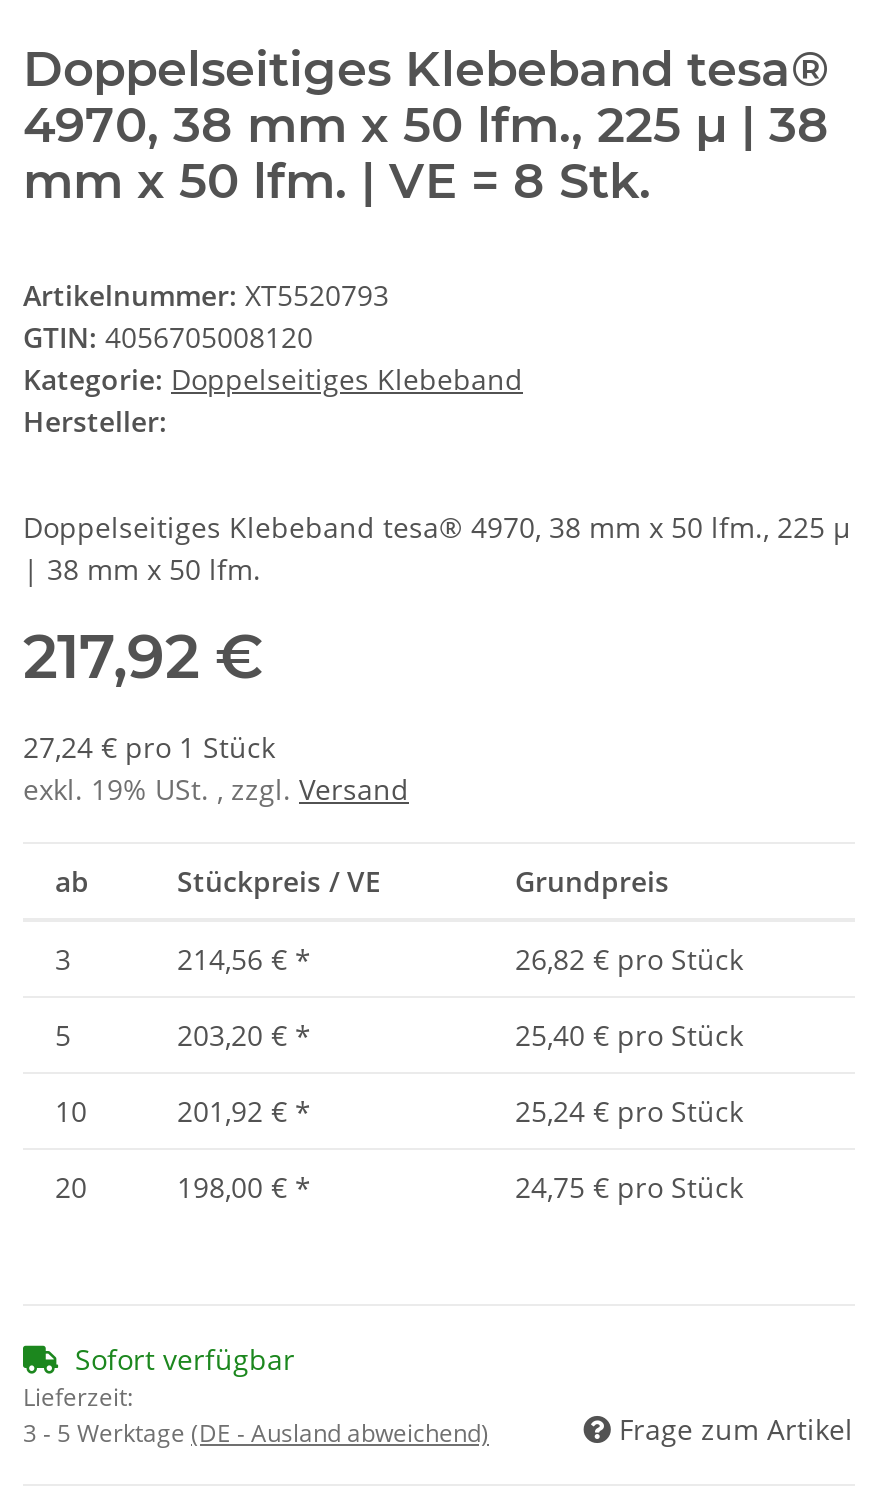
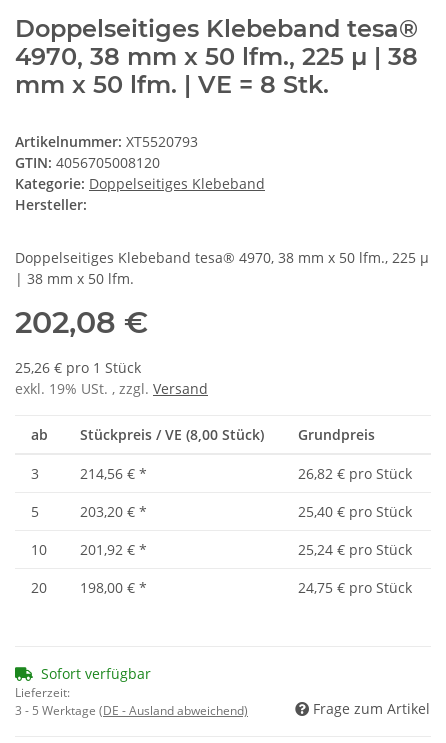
- 217,92 €
+ 202,08 €

- 27,24 € pro 1 Stück
+ 25,26 € pro 1 Stück

- Stückpreis / VE
+ Stückpreis / VE (8,00 Stück)
